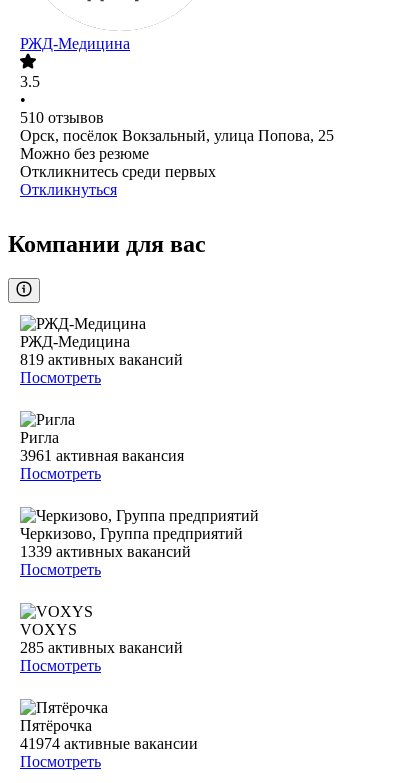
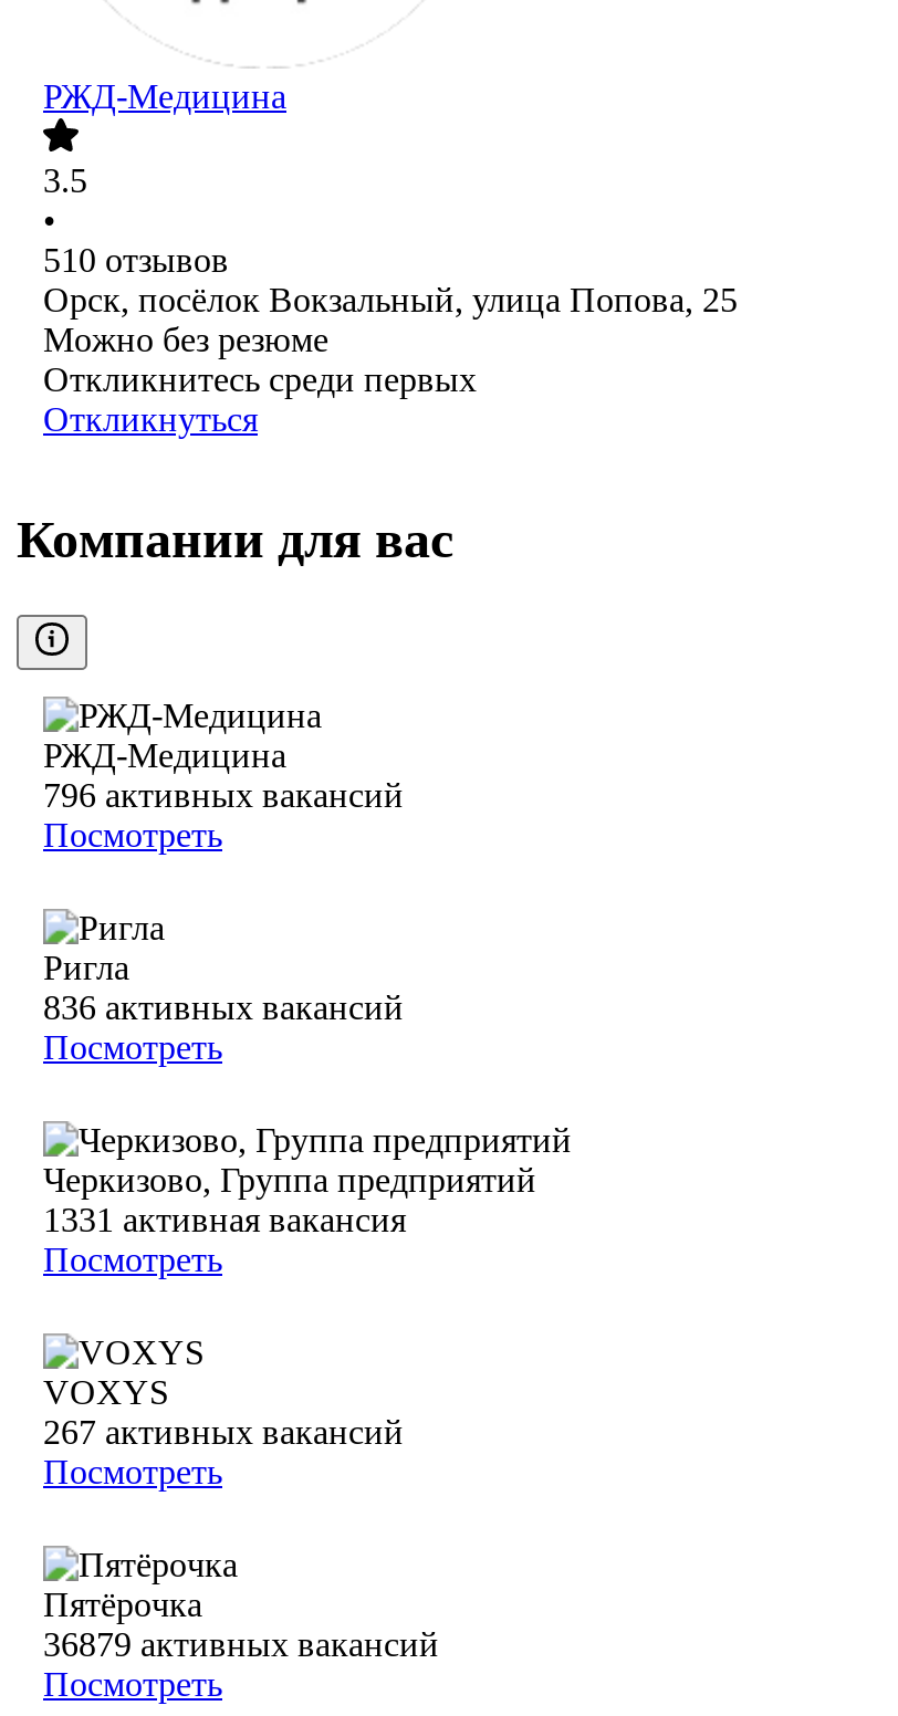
- 819 активных вакансий
+ 796 активных вакансий

- 3961 активная вакансия
+ 836 активных вакансий

- 1339 активных вакансий
+ 1331 активная вакансия

- 285 активных вакансий
+ 267 активных вакансий

- 41974 активные вакансии
+ 36879 активных вакансий
